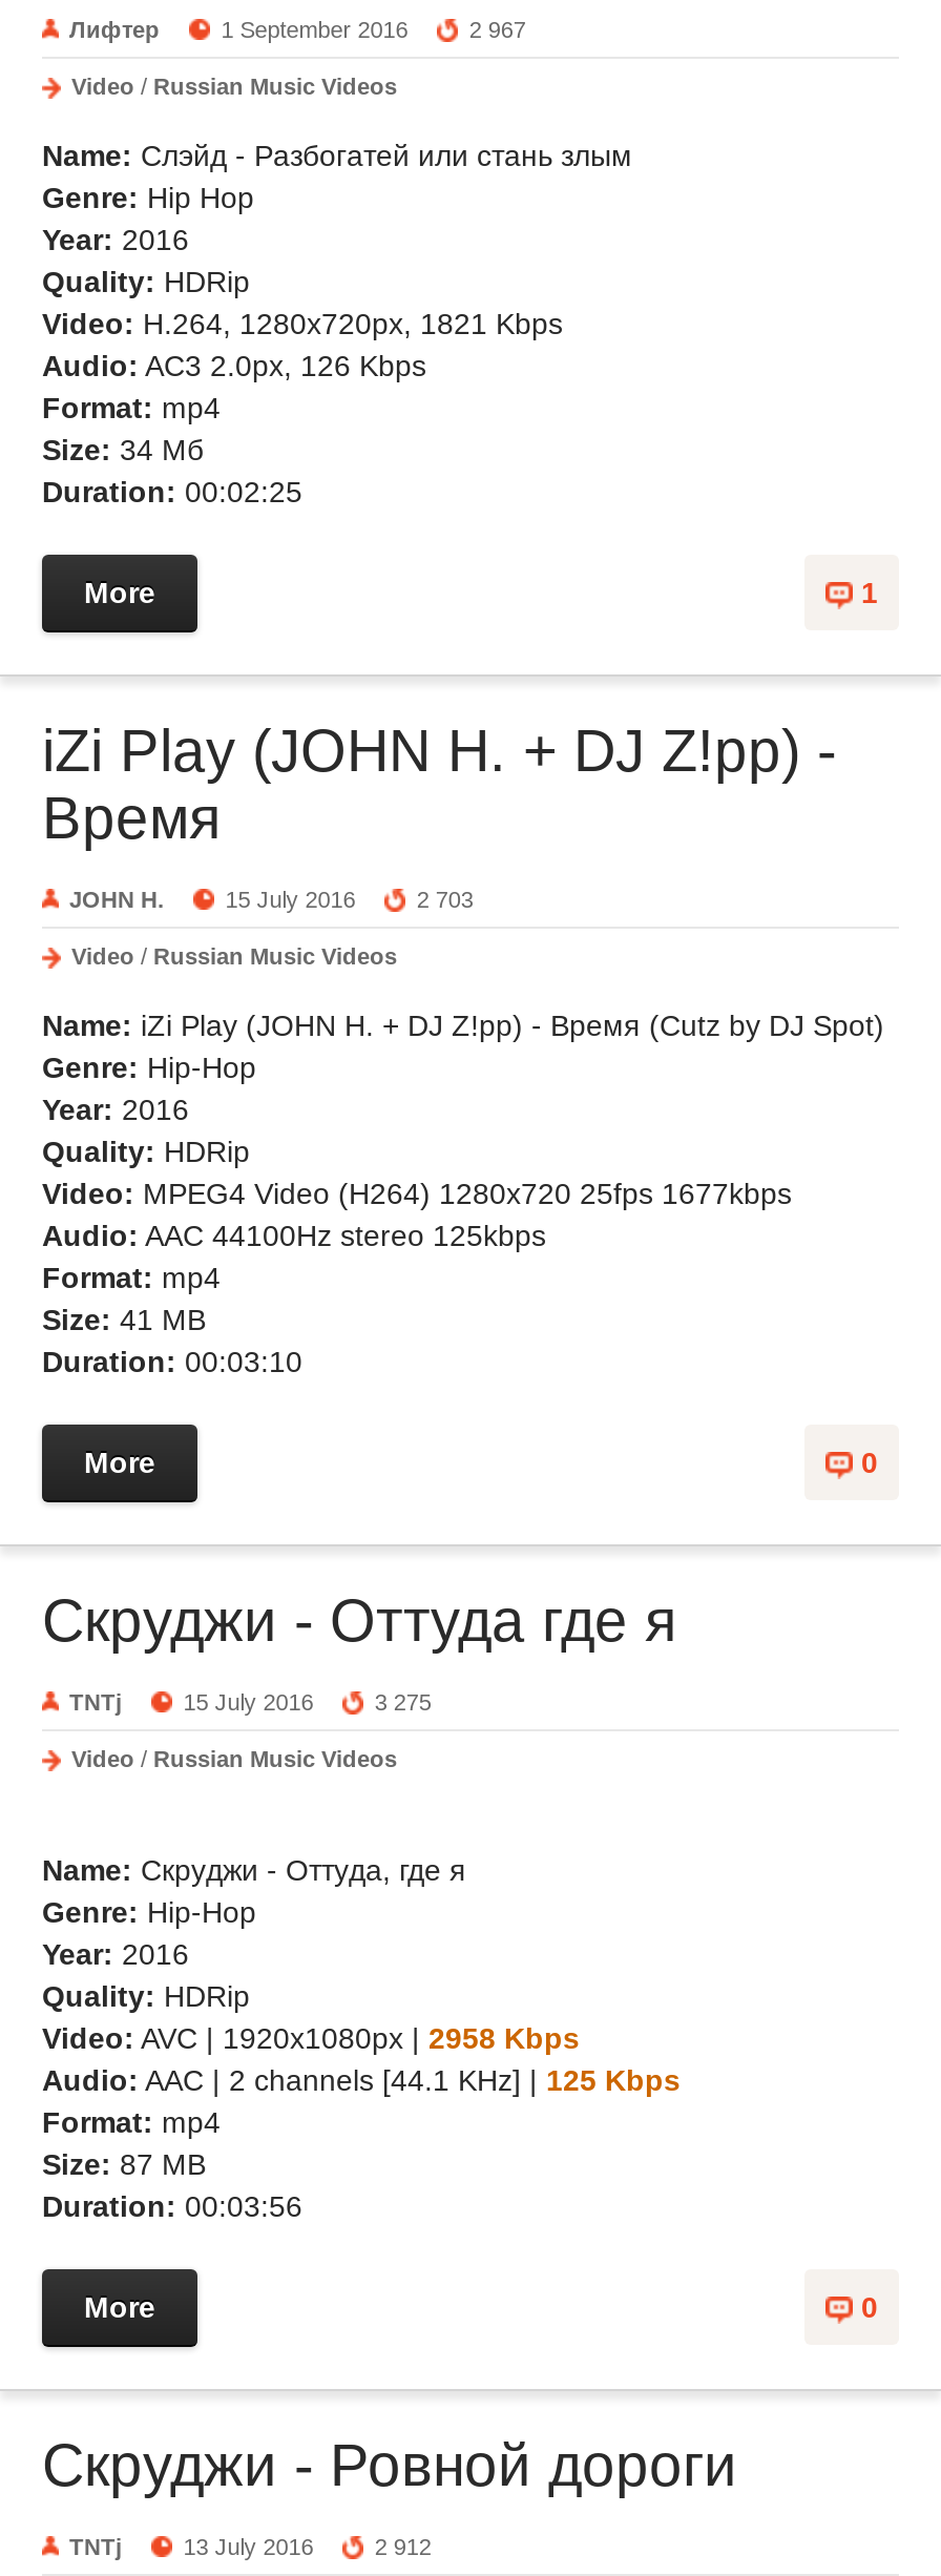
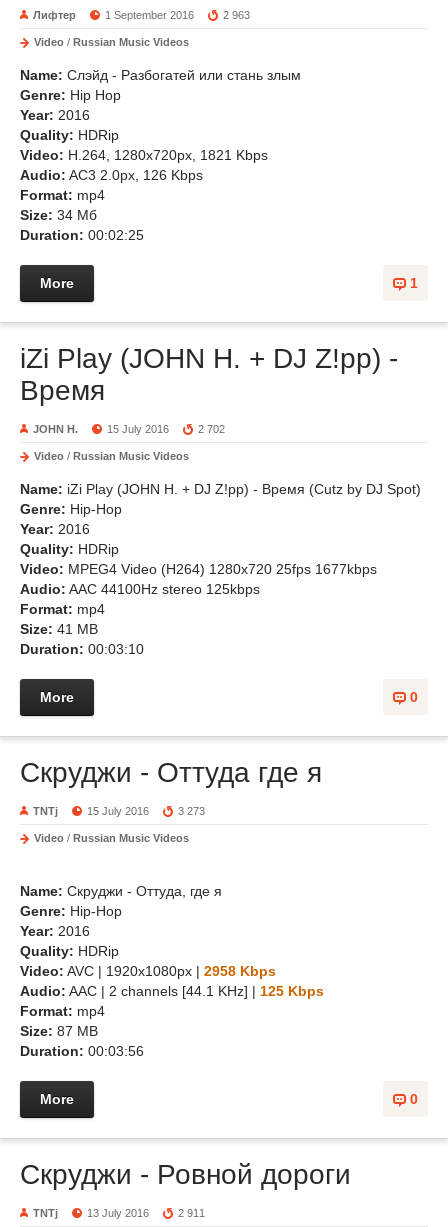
- 2 967
+ 2 963

- 2 703
+ 2 702

- 3 275
+ 3 273

- 2 912
+ 2 911
